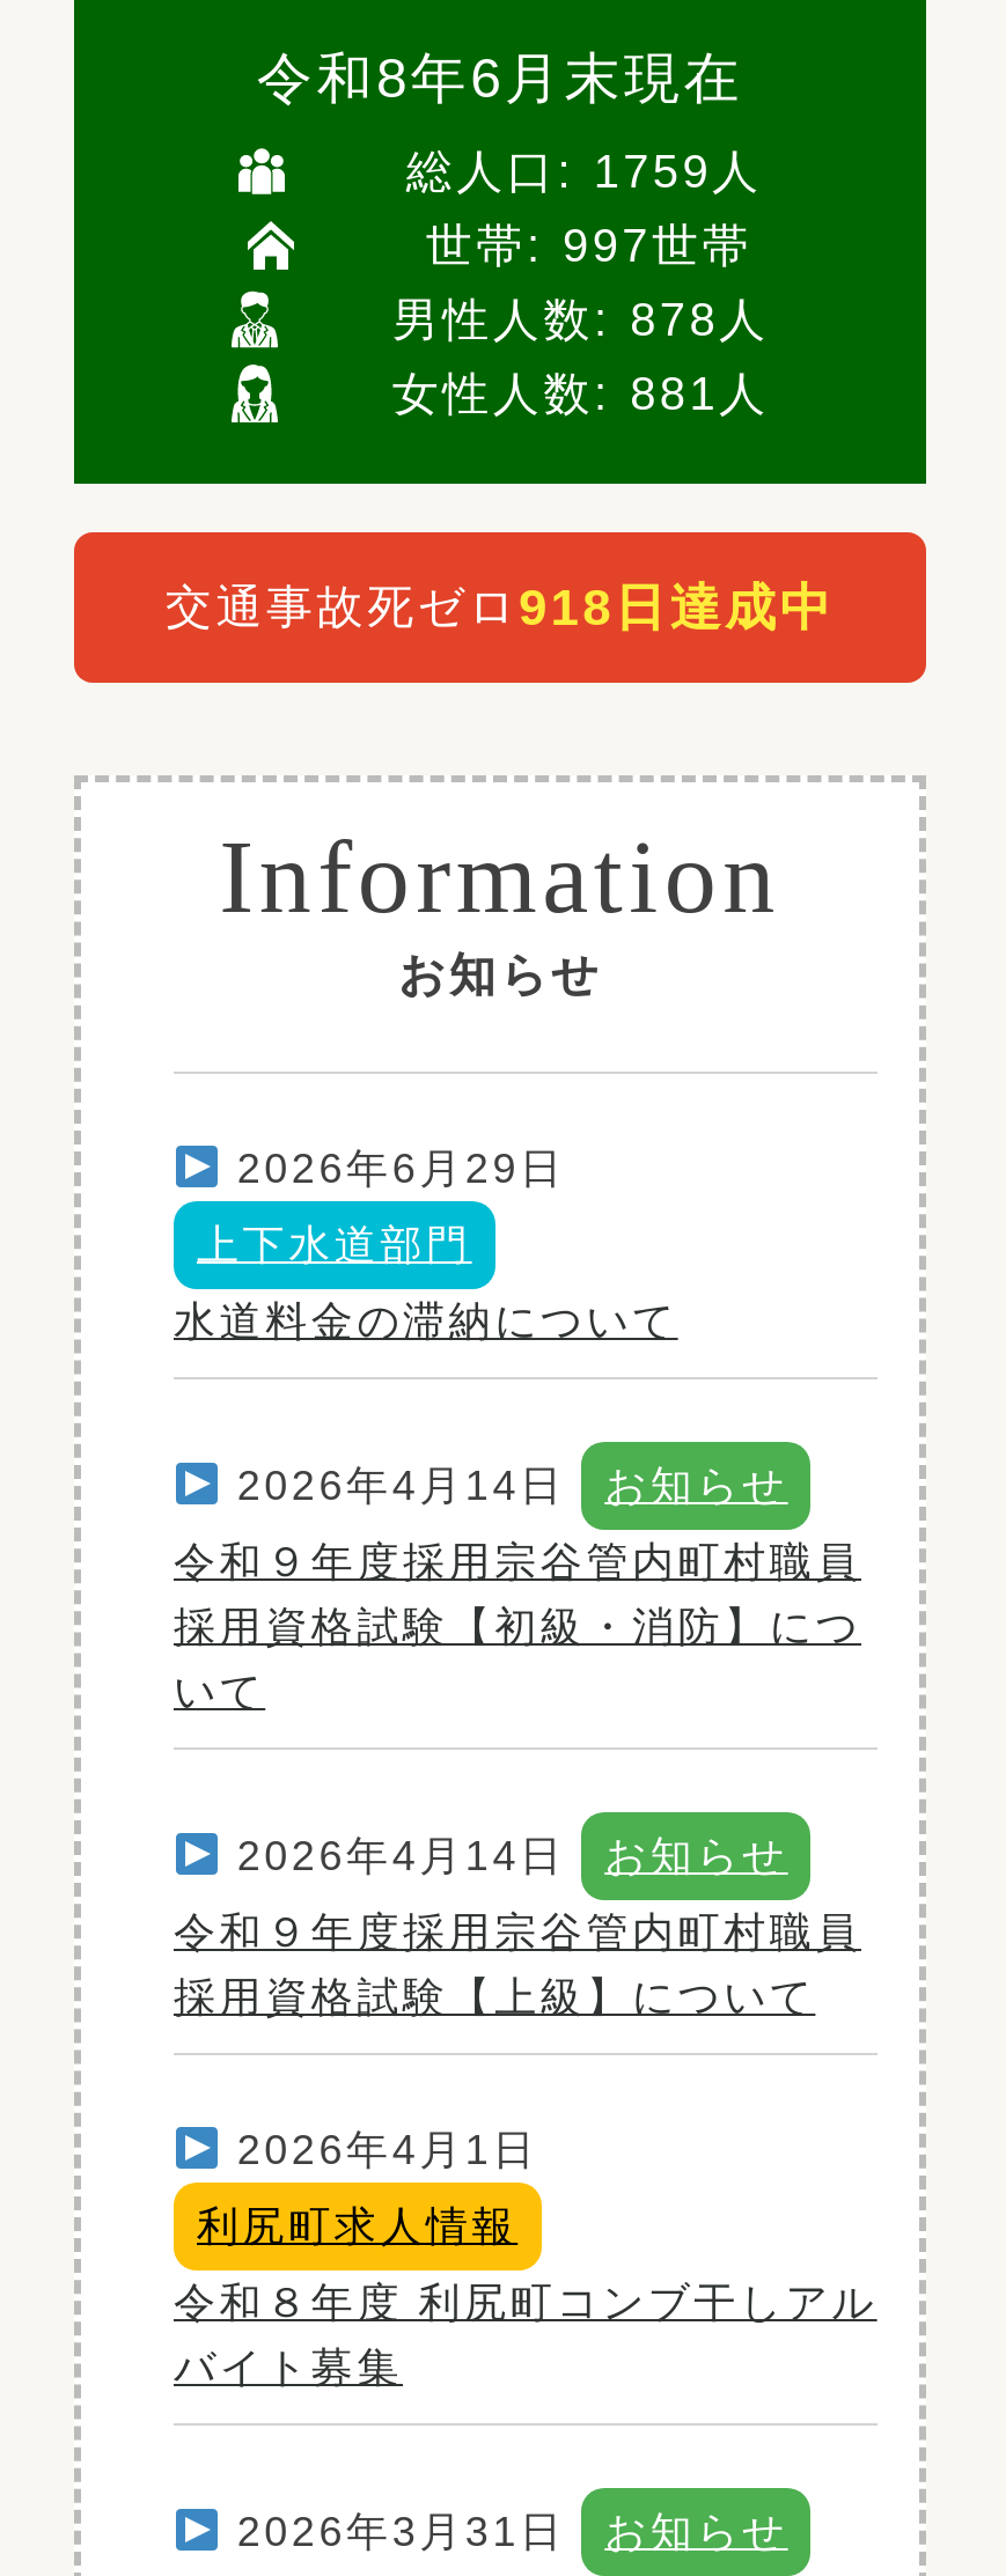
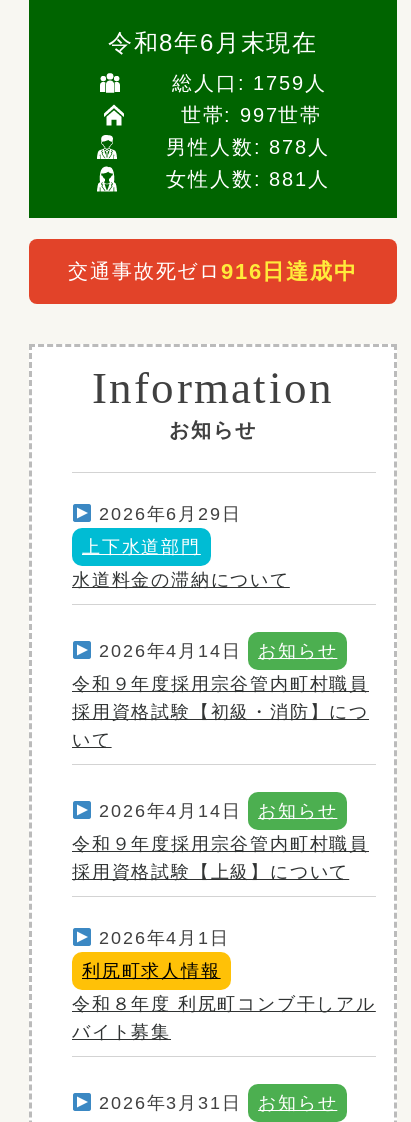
- 交通事故死ゼロ918日達成中
+ 交通事故死ゼロ916日達成中
